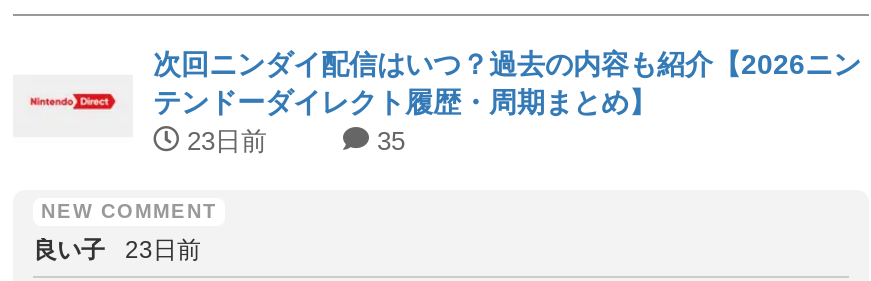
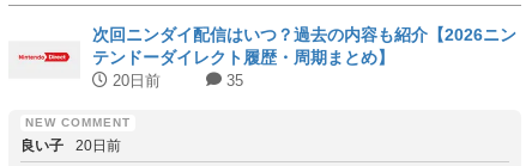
- 23日前
+ 20日前

- 良い子 23日前
+ 良い子 20日前
